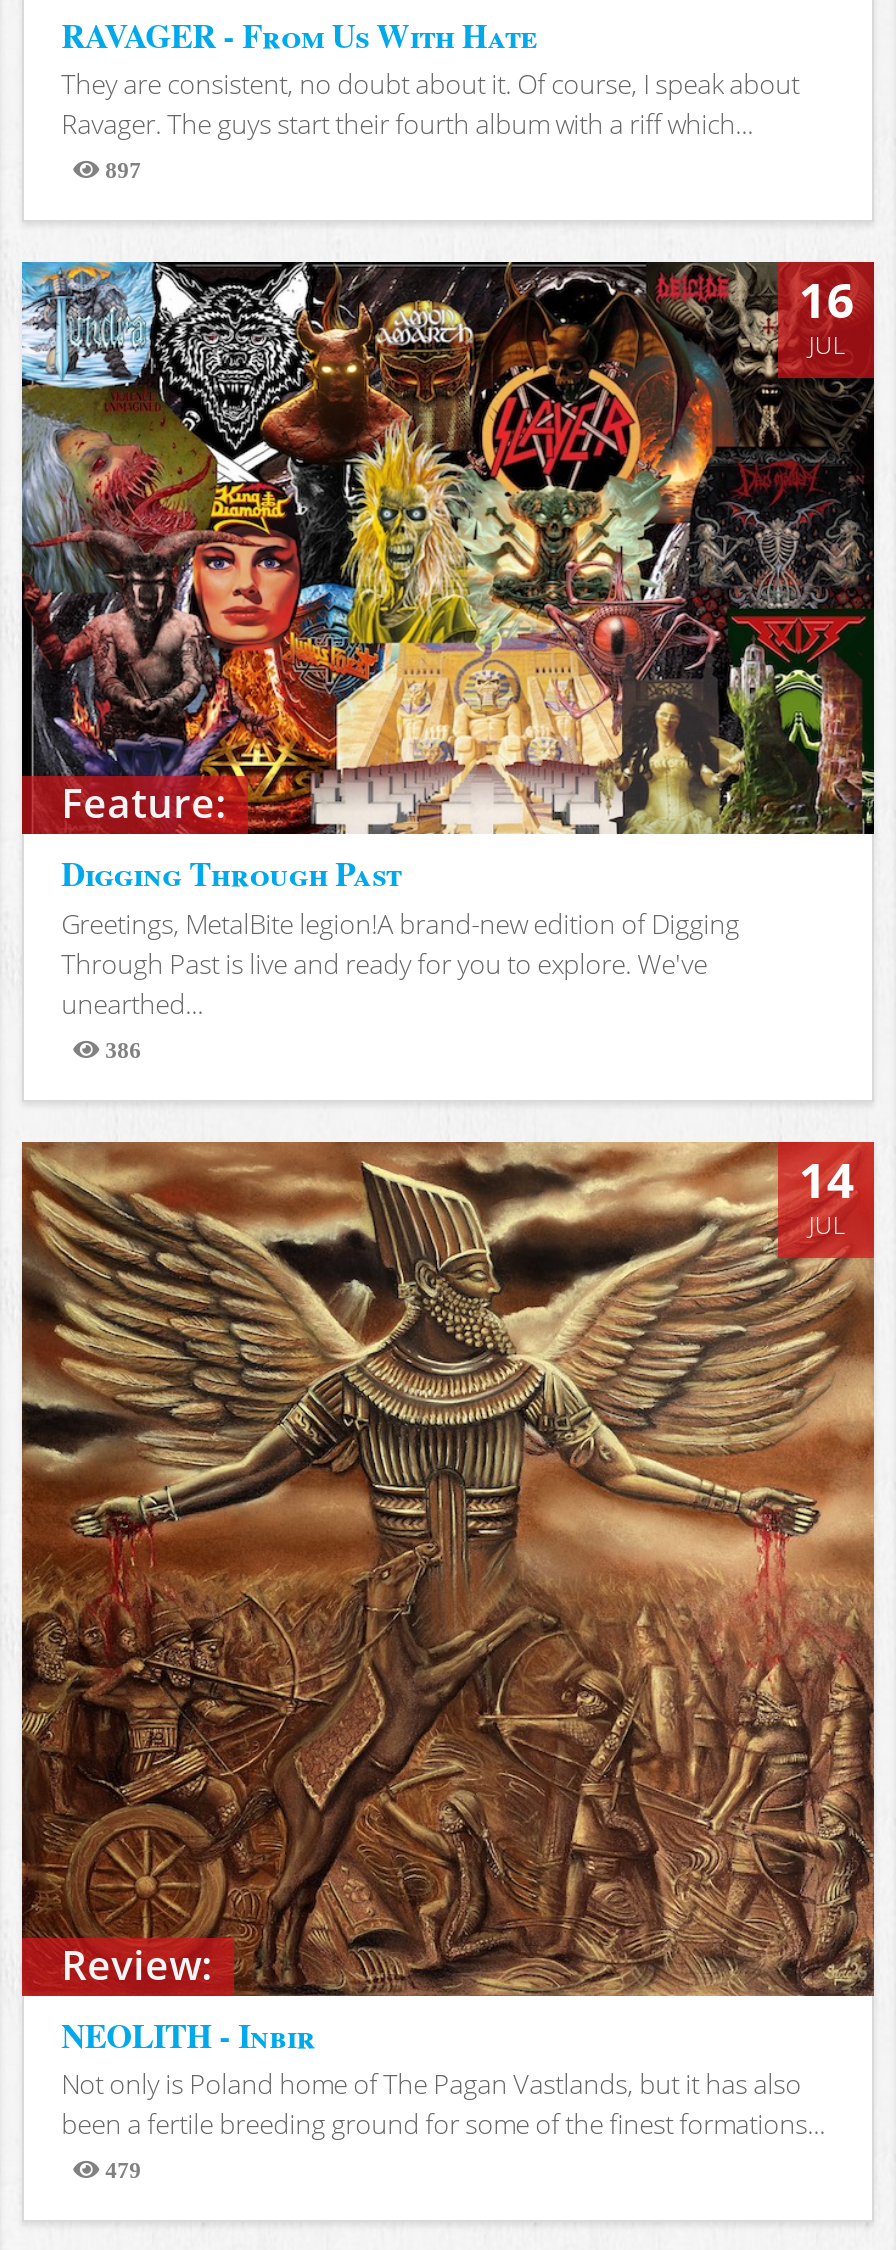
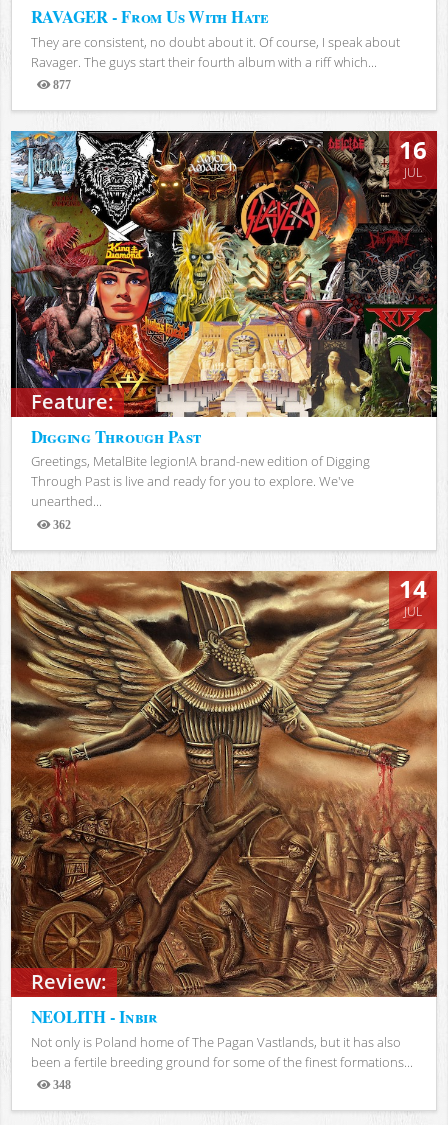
- 897
+ 877

- 386
+ 362

- 479
+ 348
